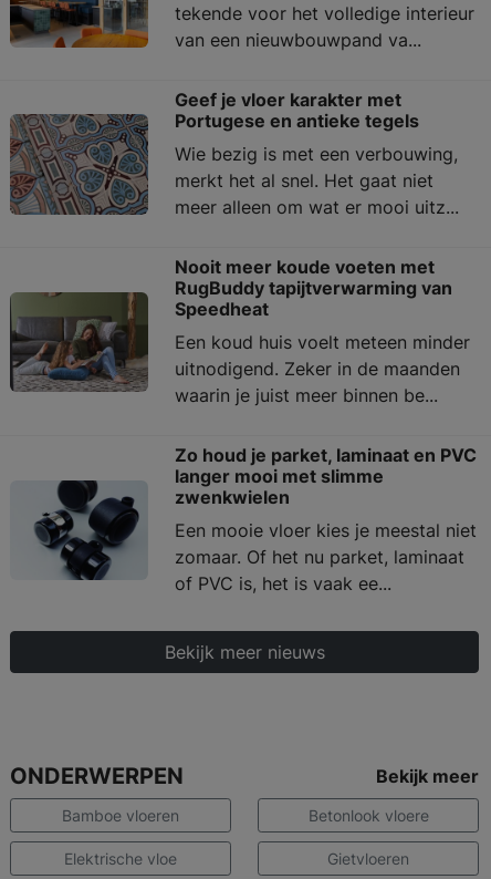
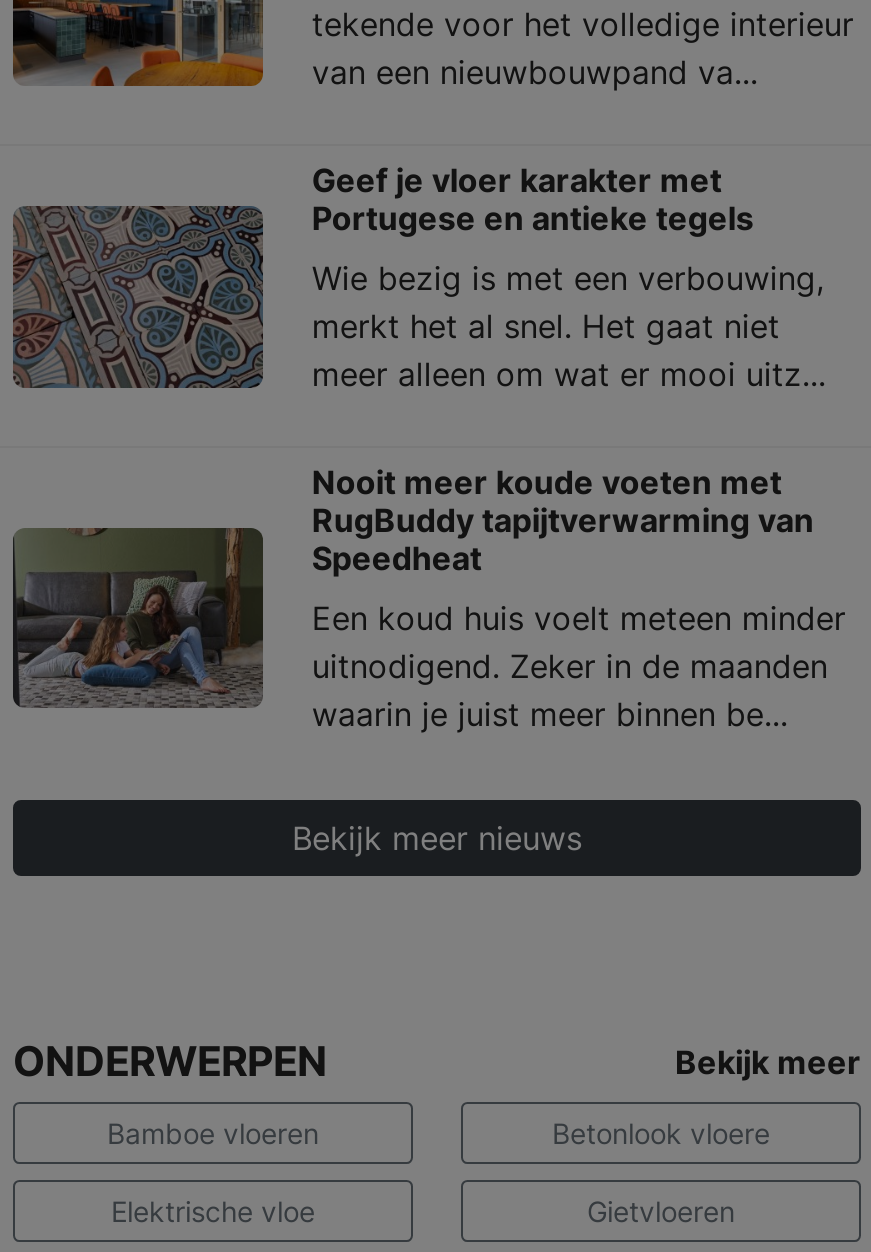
- [image]
- Zo houd je parket, laminaat en PVC
- langer mooi met slimme
- zwenkwielen
- Een mooie vloer kies je meestal niet
- zomaar. Of het nu parket, laminaat
- of PVC is, het is vaak ee...
